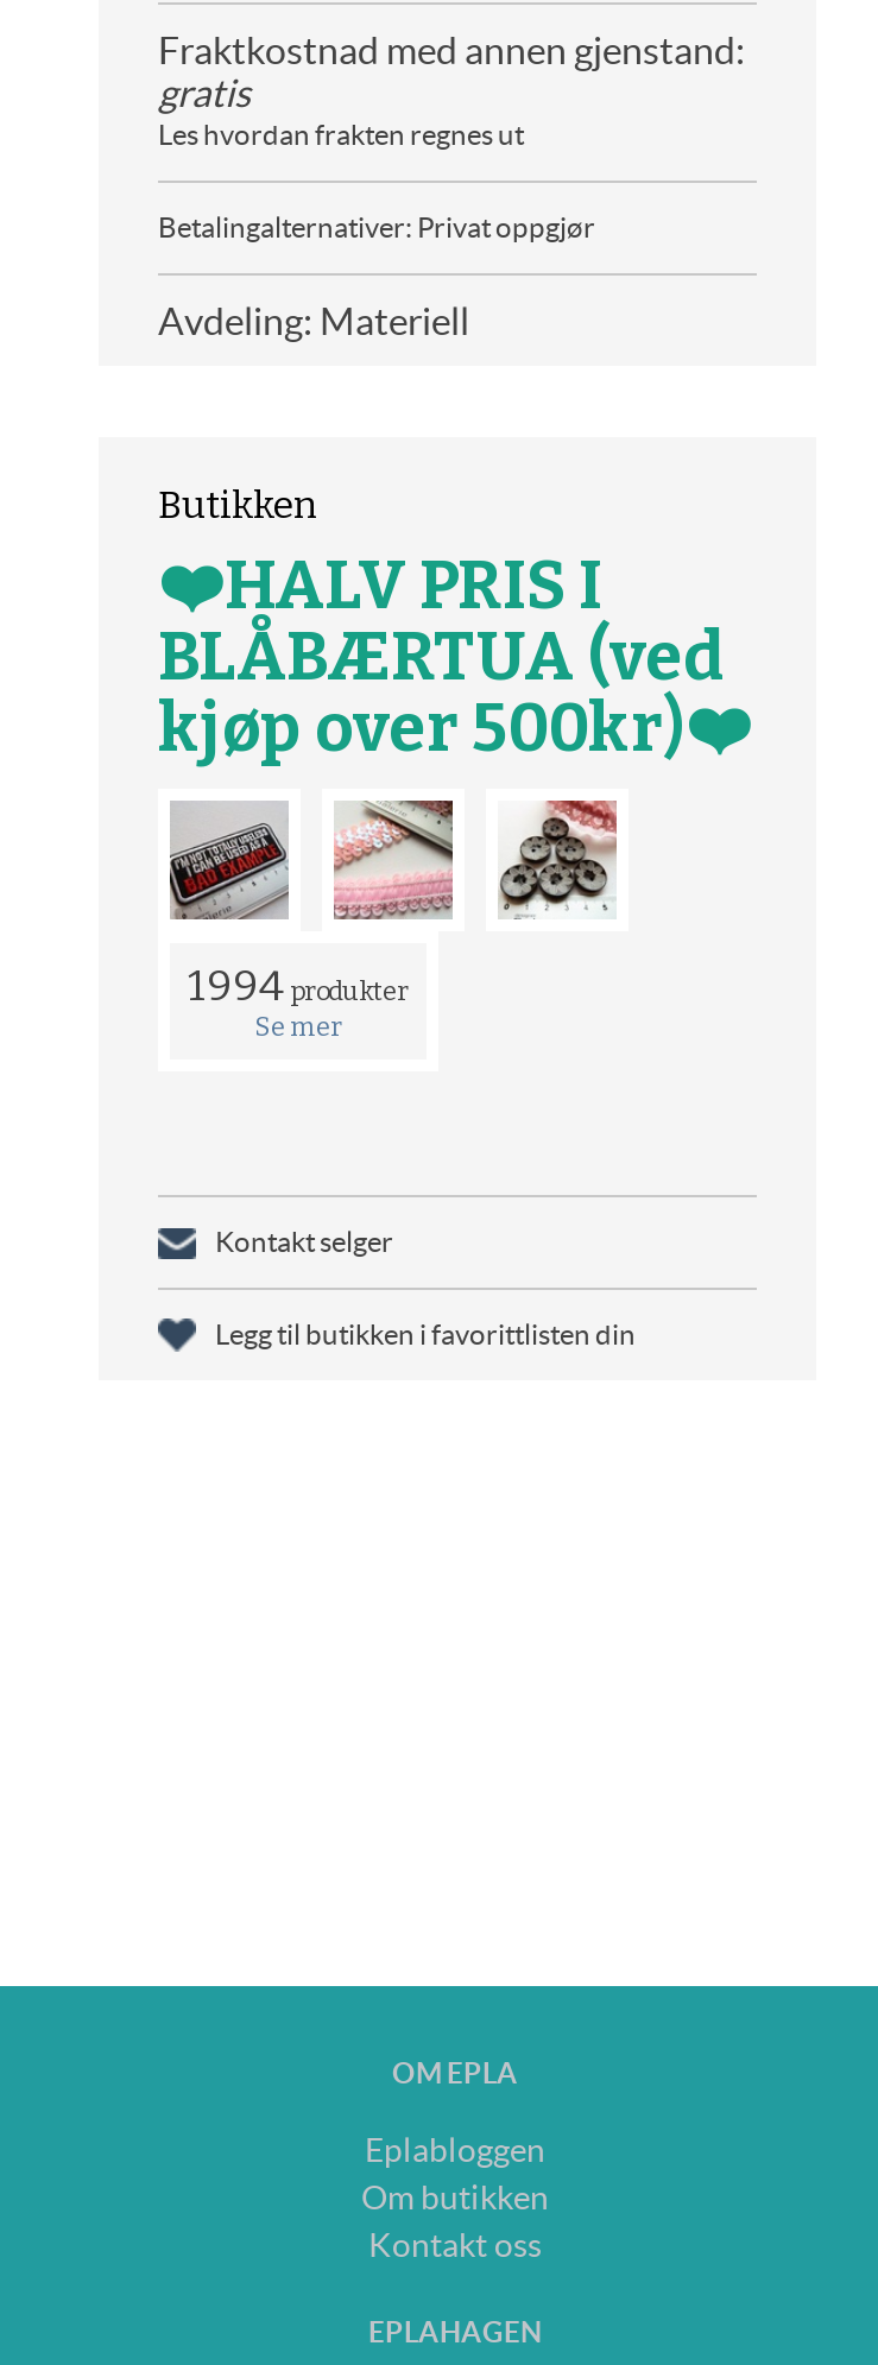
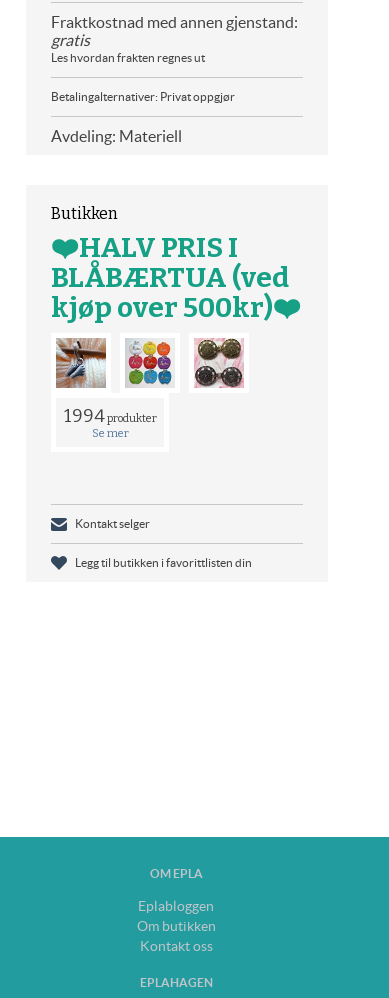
- [image]
+ [image]

- [image]
+ [image]

- [image]
+ [image]
